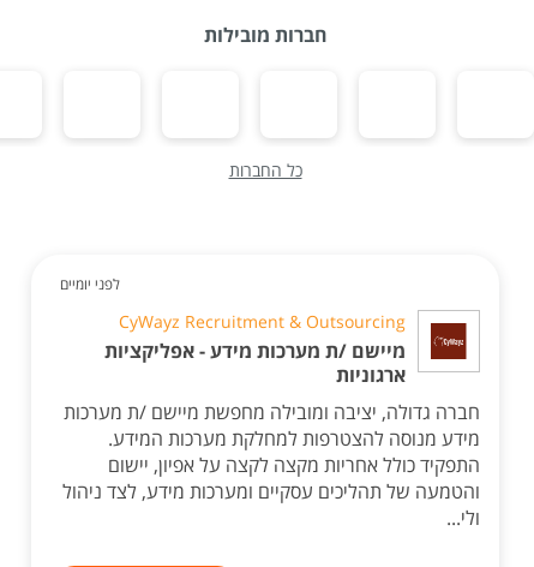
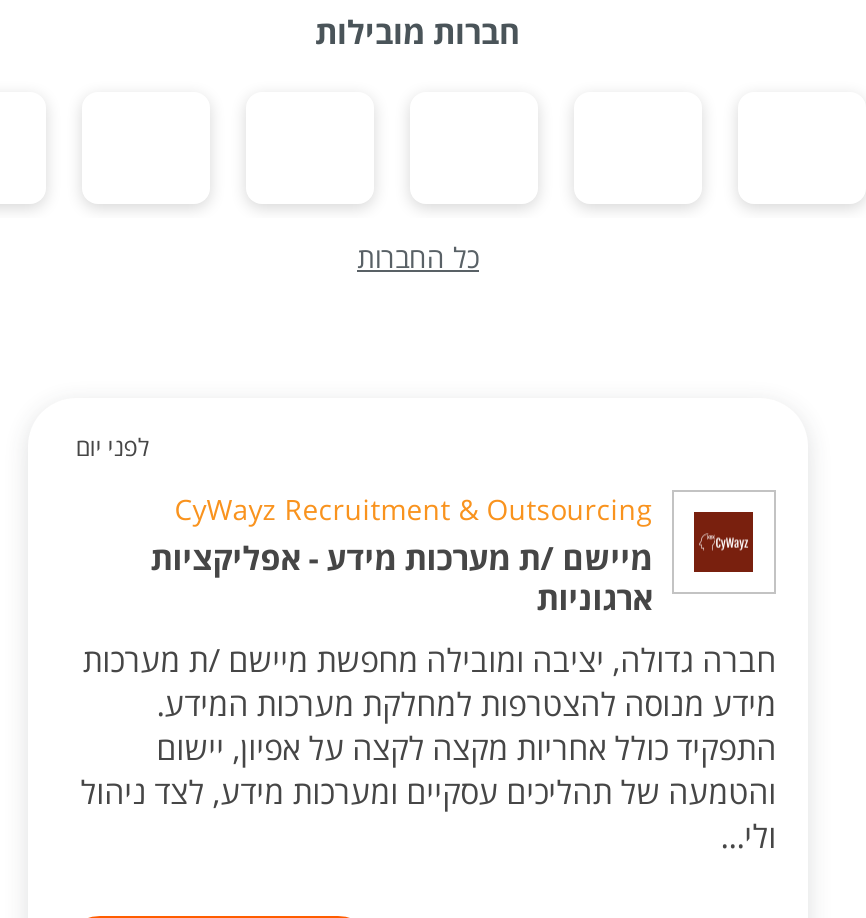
- לפני יומיים
+ לפני יום
